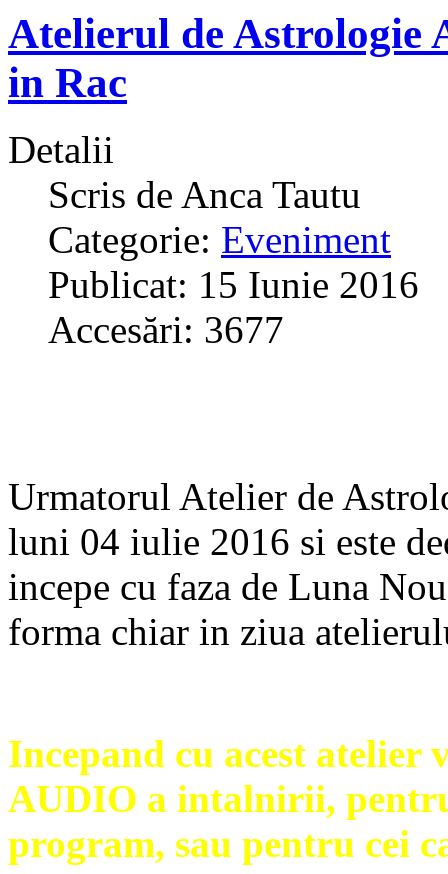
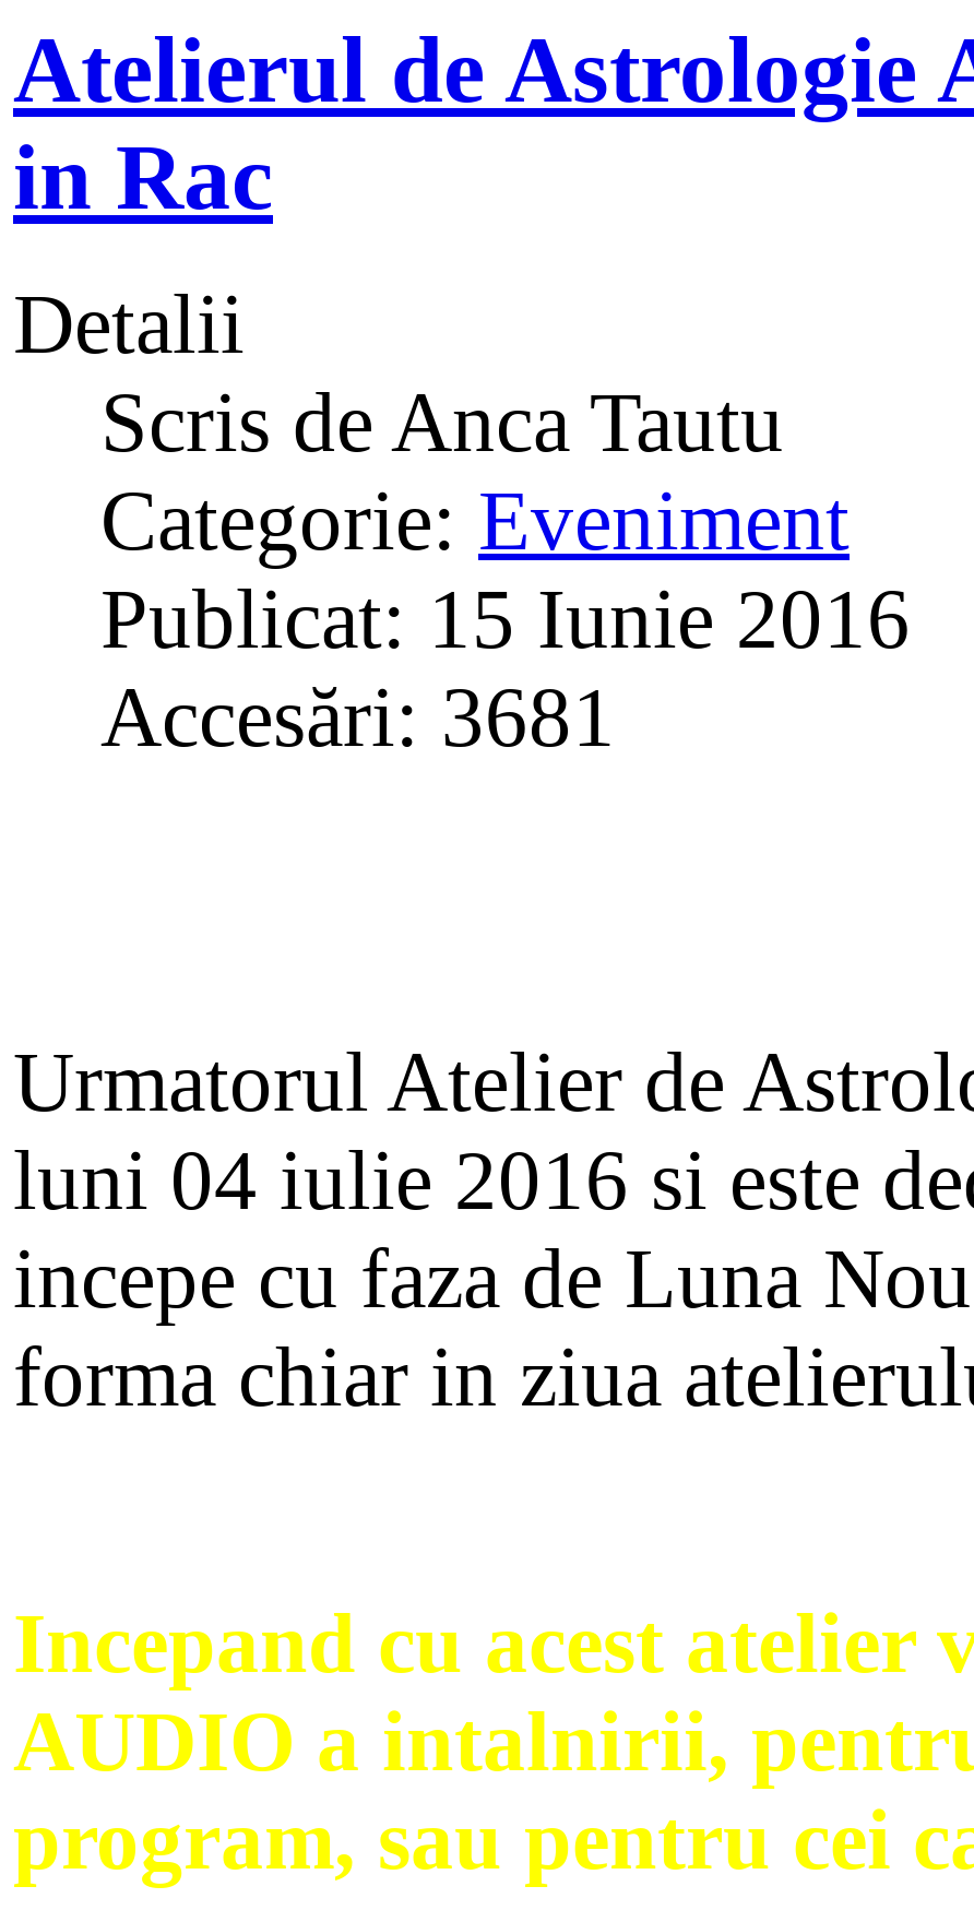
- Accesări: 3677
+ Accesări: 3681
